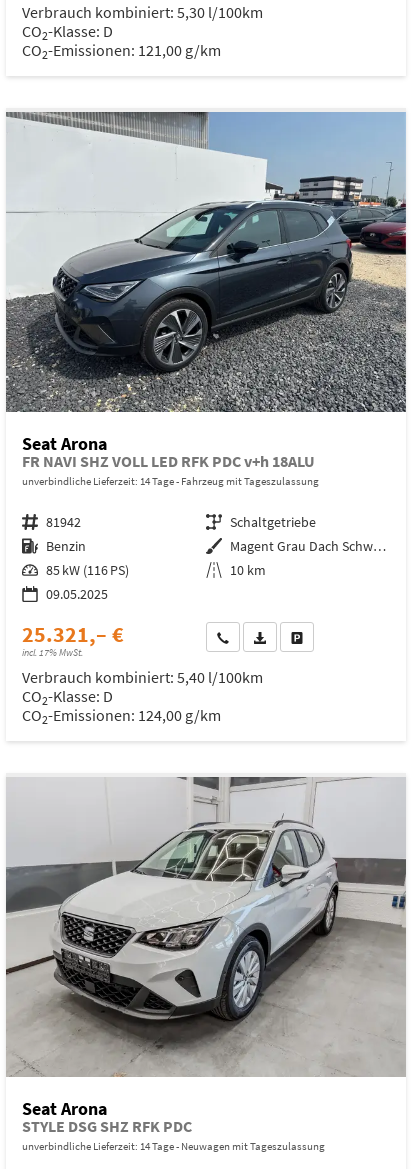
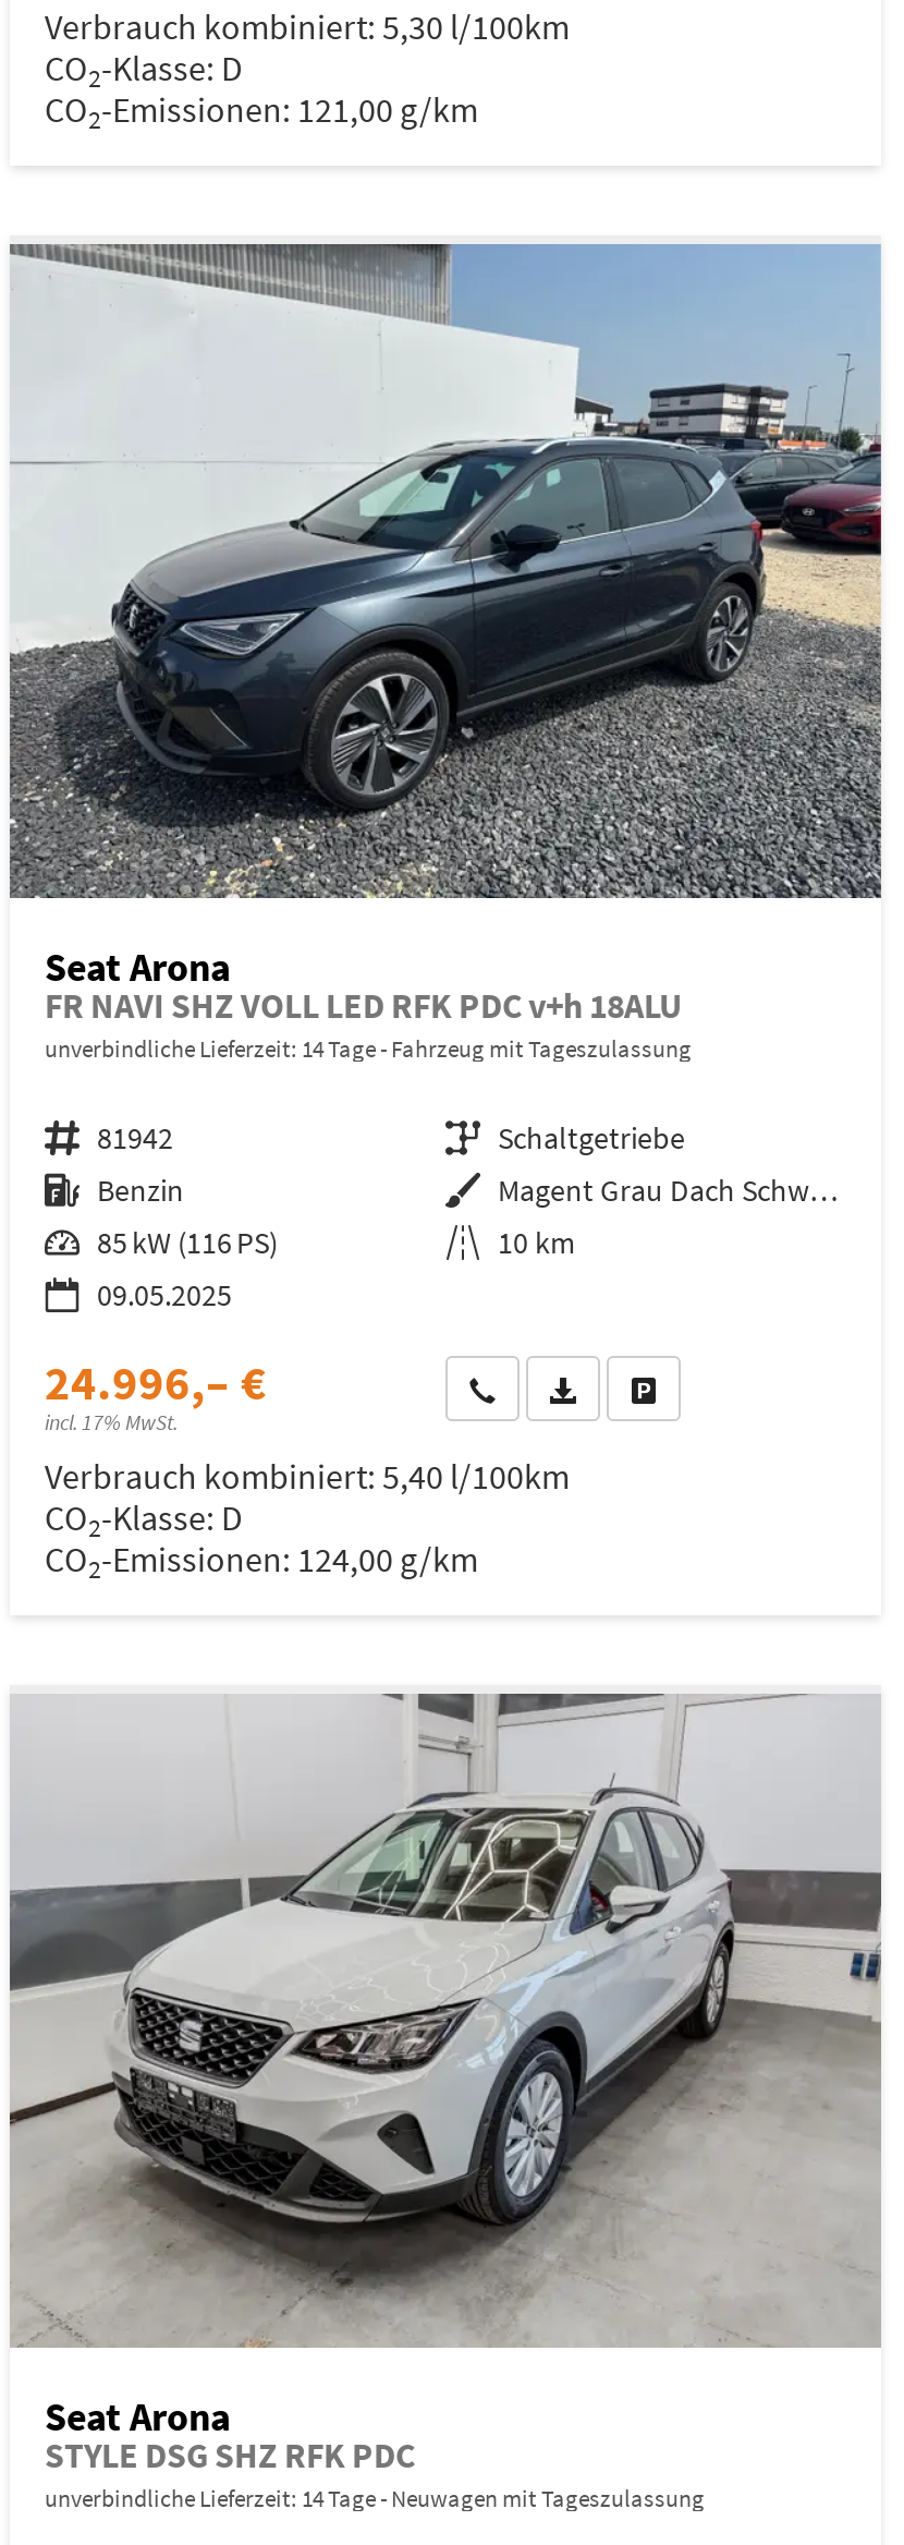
- 25.321,– €
+ 24.996,– €
